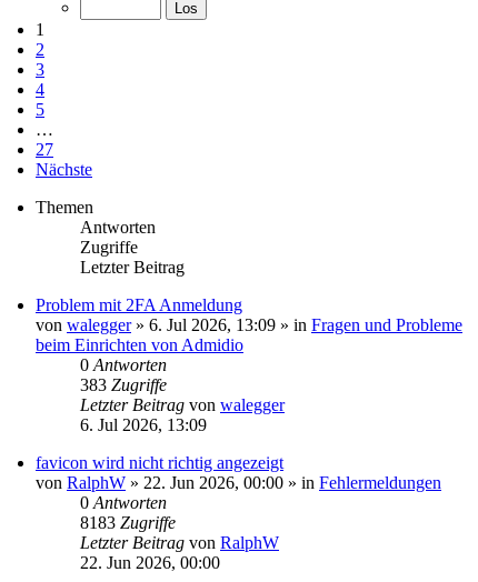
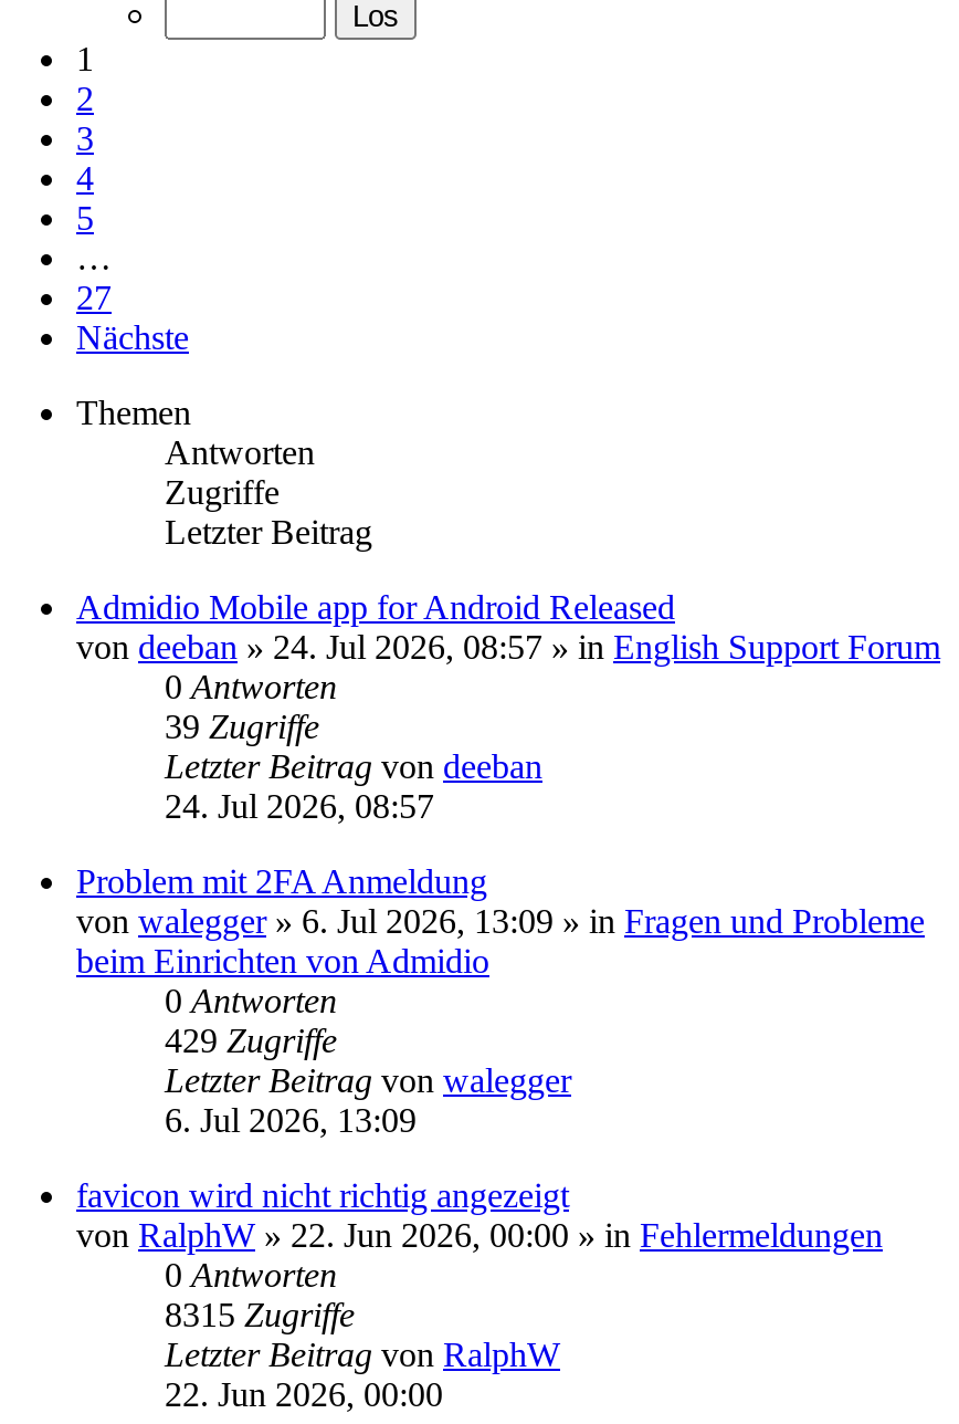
+ Admidio Mobile app for Android Released
+ von deeban» 24. Jul 2026, 08:57» in English Support Forum
+ 0 Antworten
+ 39 Zugriffe
+ Letzter Beitrag von deeban
+ 24. Jul 2026, 08:57

- 383 Zugriffe
+ 429 Zugriffe

- 8183 Zugriffe
+ 8315 Zugriffe
